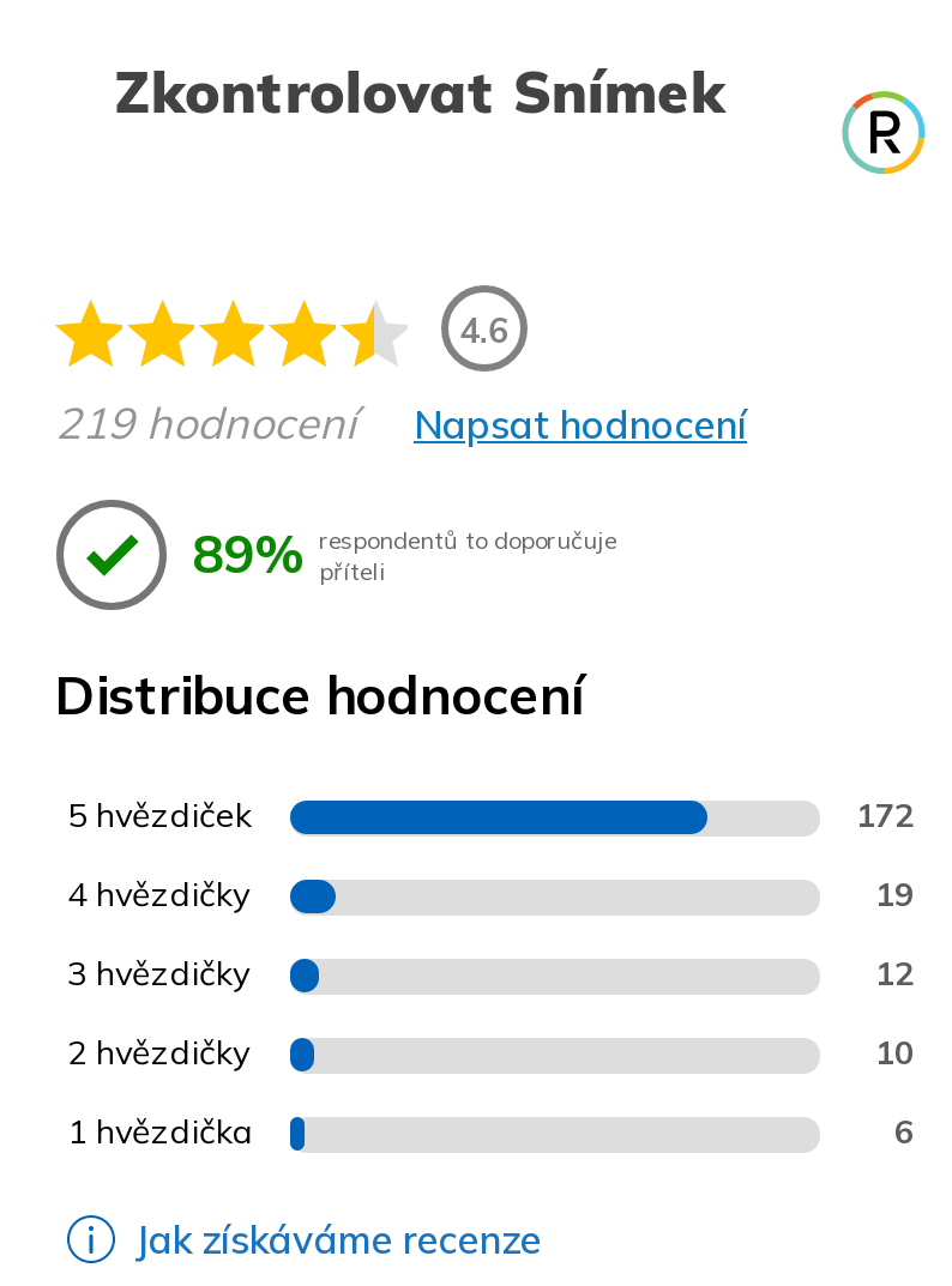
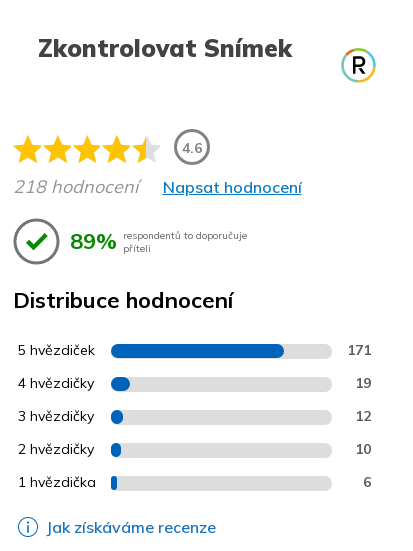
- 219 hodnocení Napsat hodnocení
+ 218 hodnocení Napsat hodnocení

- 172
+ 171
